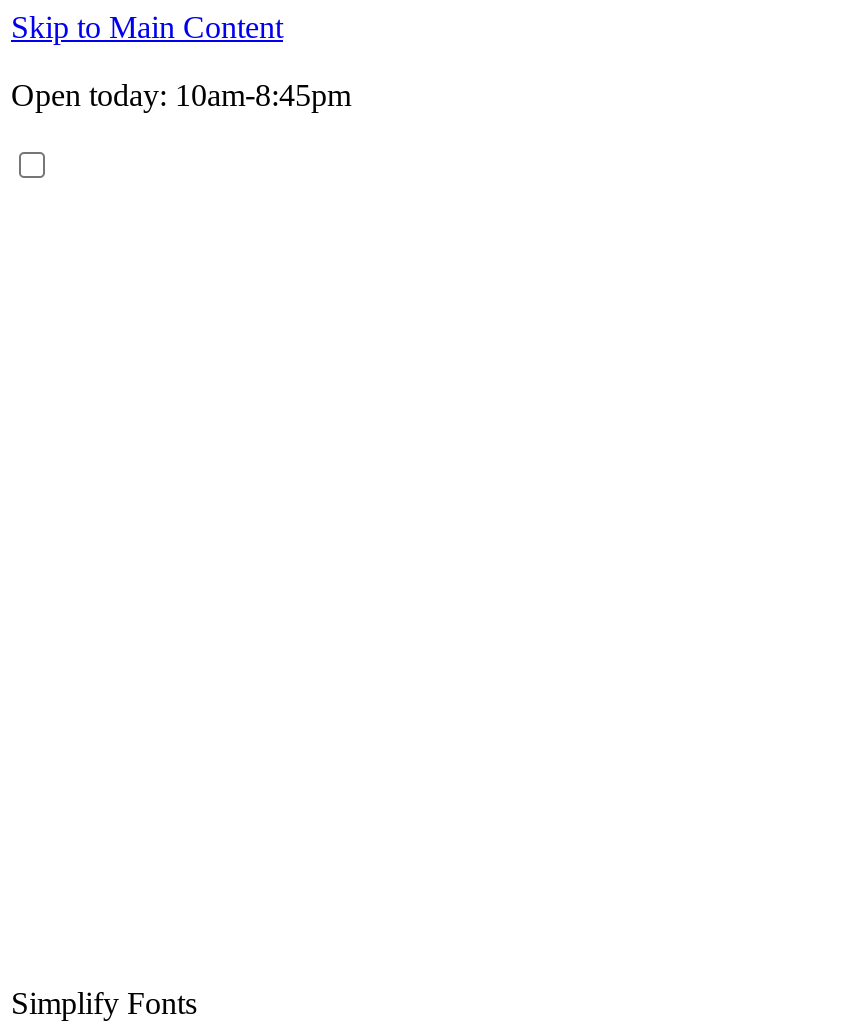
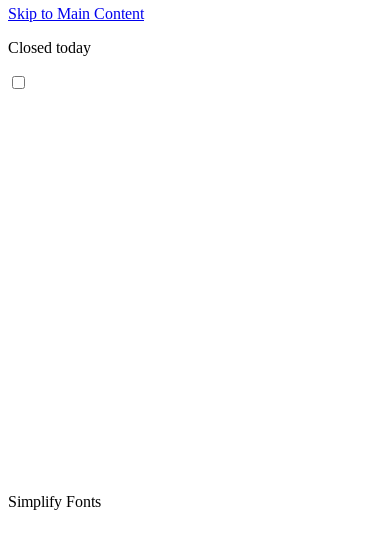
- Open today: 10am-8:45pm
+ Closed today
